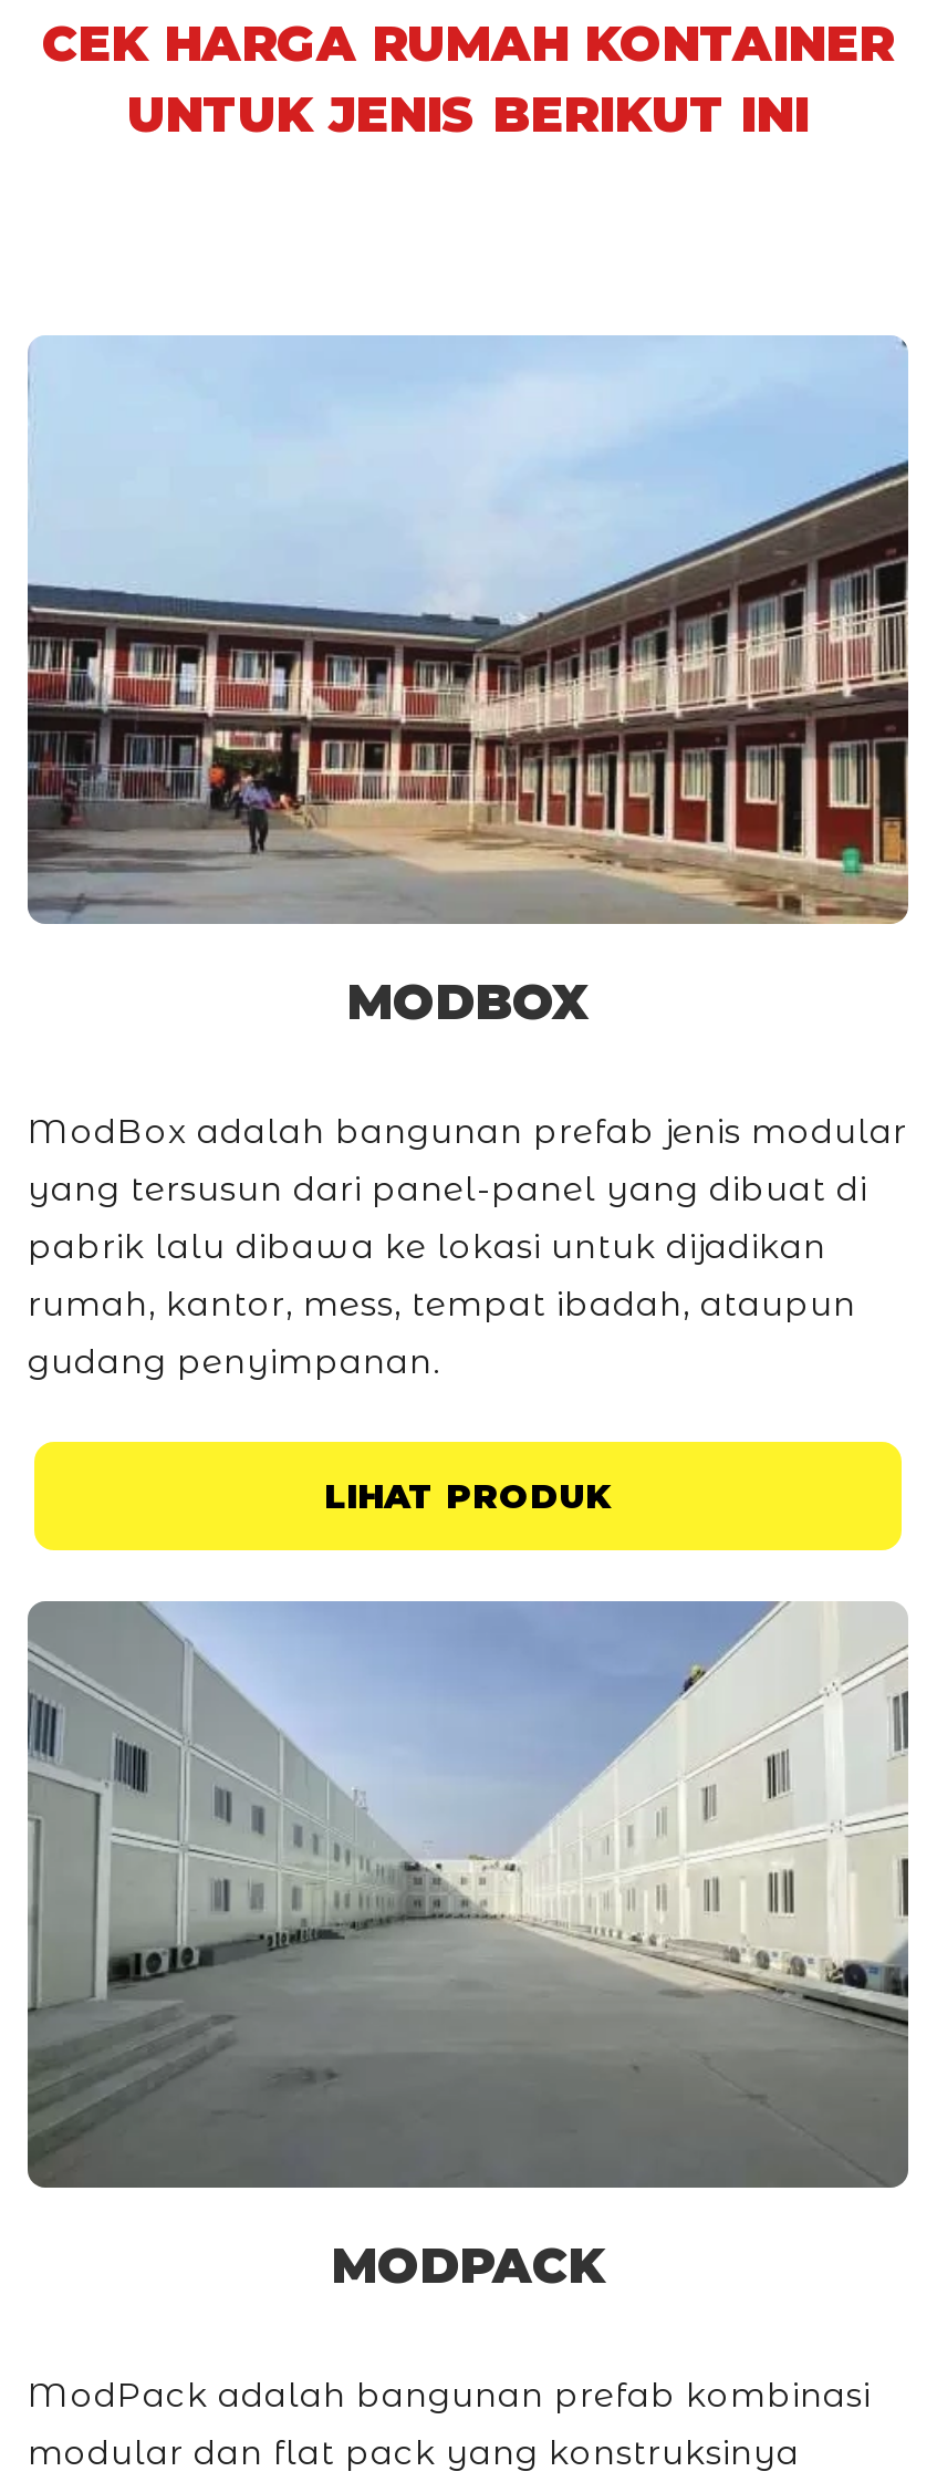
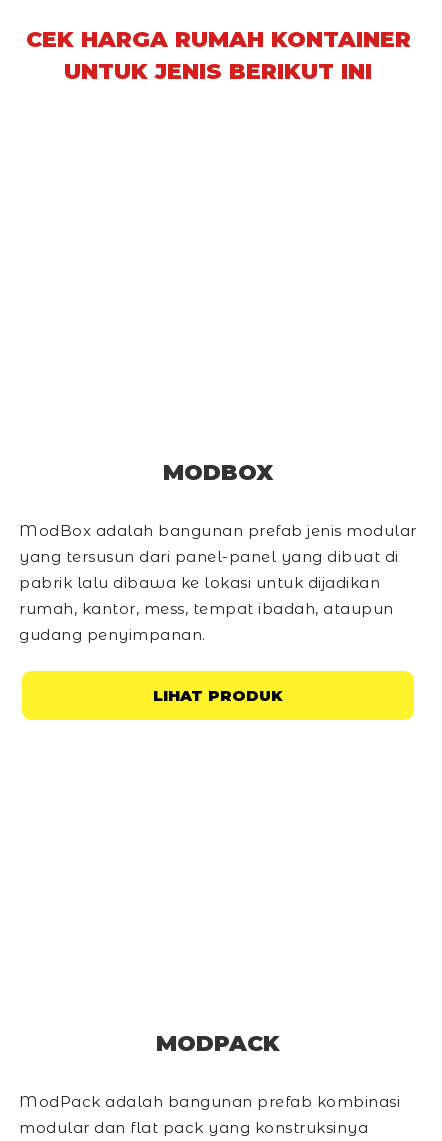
- [image]

- [image]
